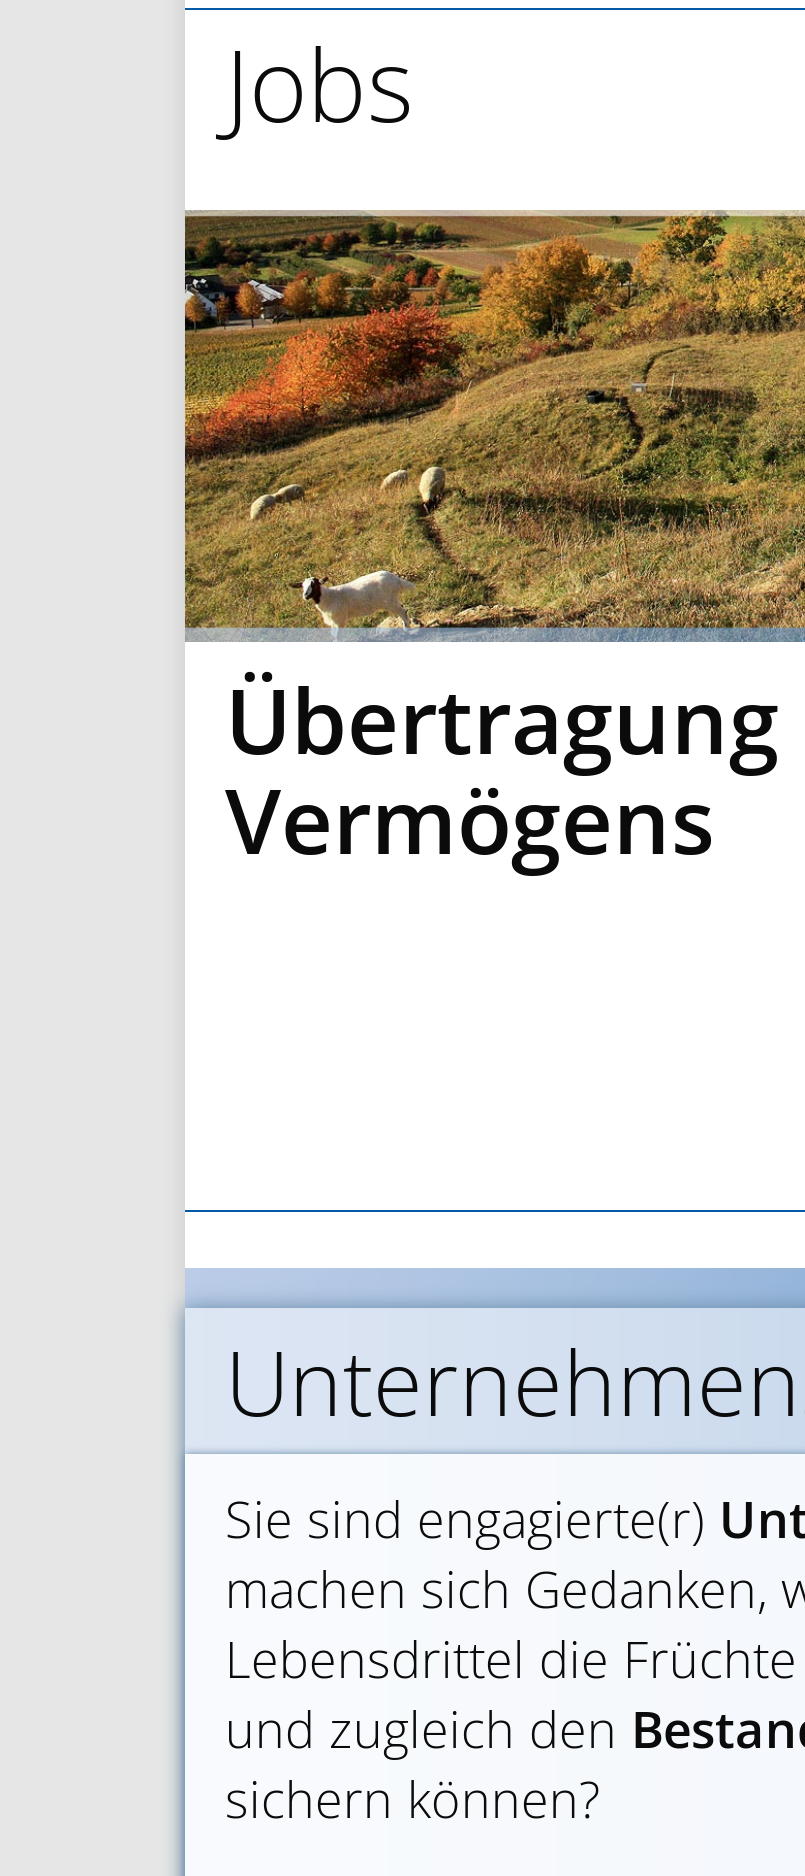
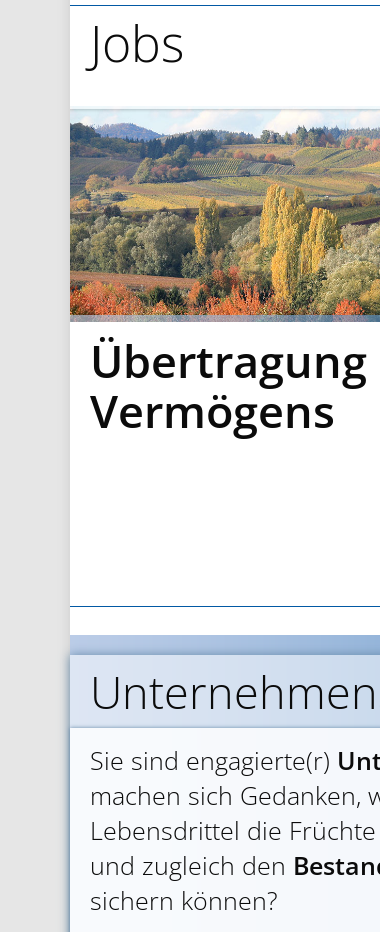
- [image]
+ [image]
